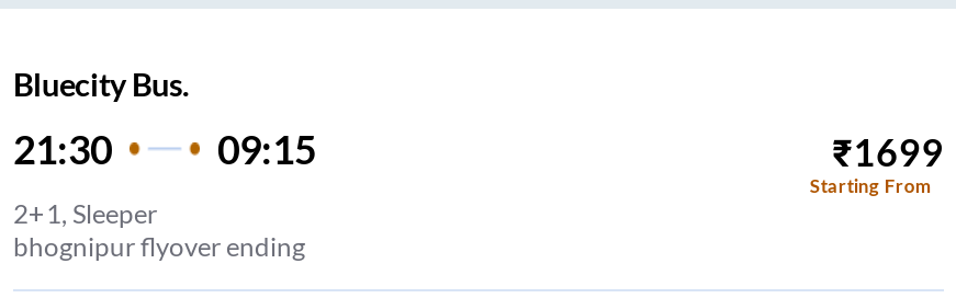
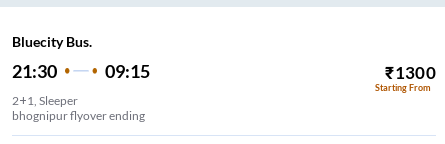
- ₹1699
+ ₹1300
